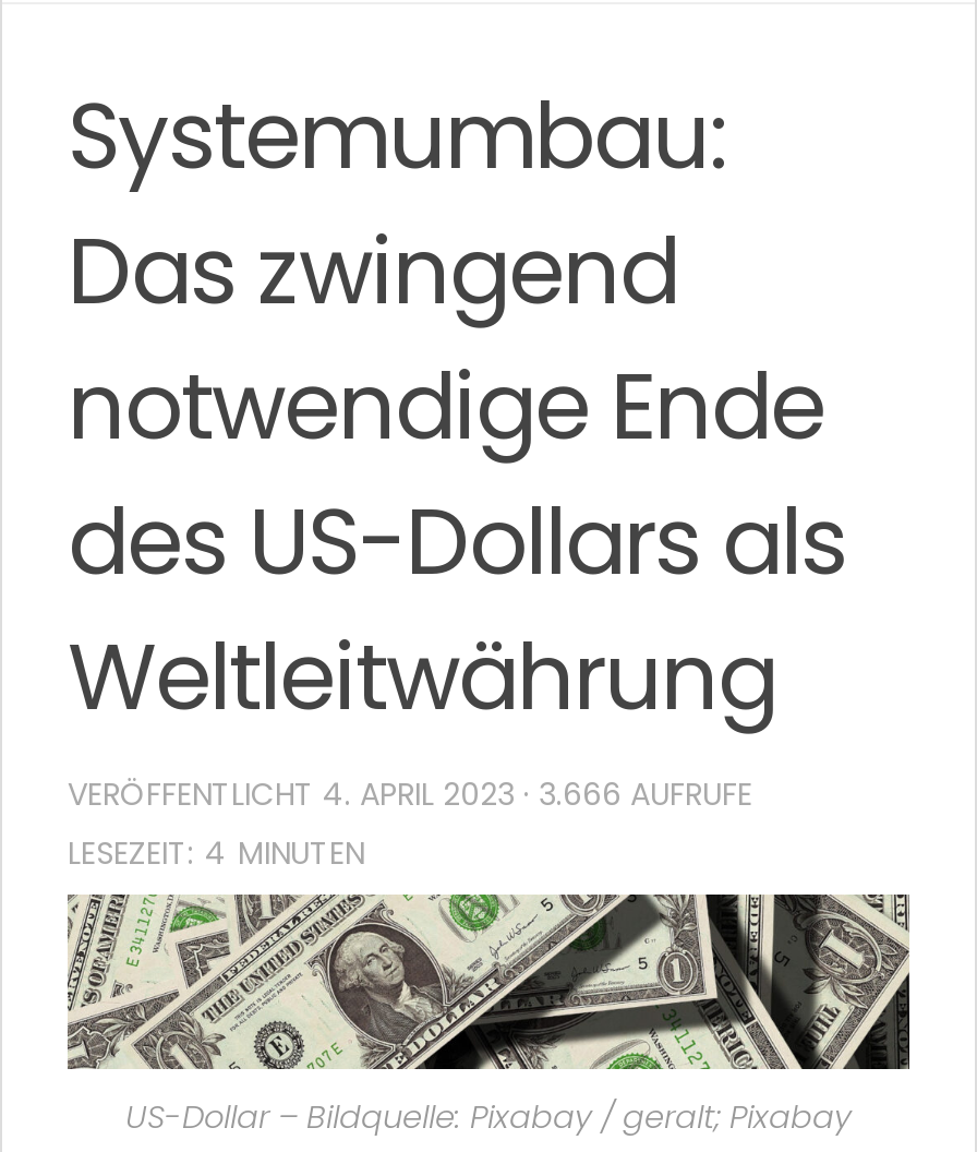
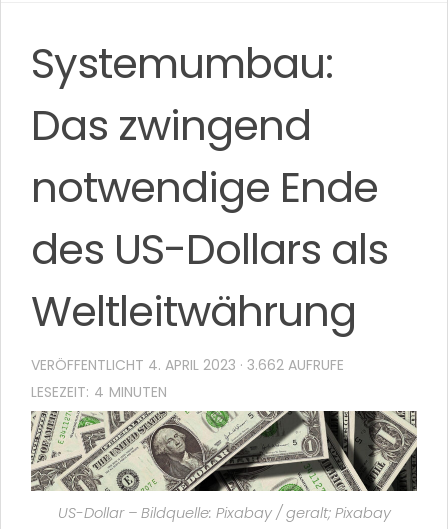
- VERÖFFENTLICHT 4. APRIL 2023 · 3.666 AUFRUFE
+ VERÖFFENTLICHT 4. APRIL 2023 · 3.662 AUFRUFE
